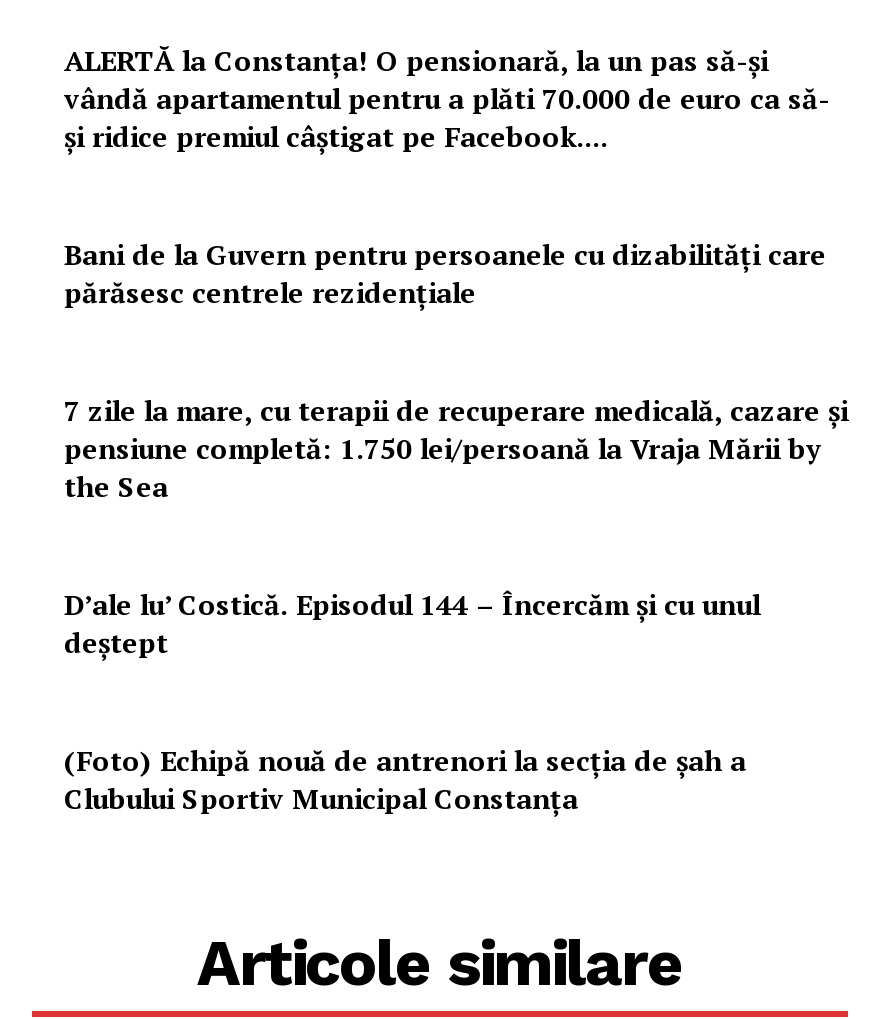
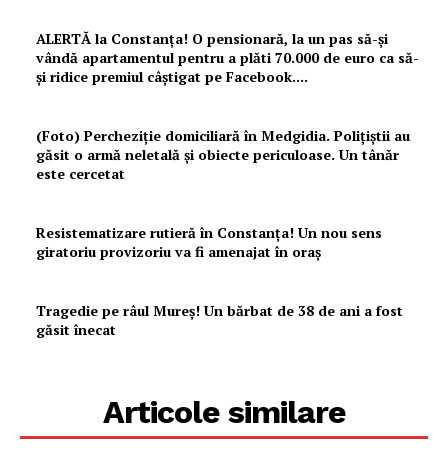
- Bani de la Guvern pentru persoanele cu dizabilități care
- părăsesc centrele rezidențiale
- 7 zile la mare, cu terapii de recuperare medicală, cazare și
- pensiune completă: 1.750 lei/persoană la Vraja Mării by
- the Sea
- D’ale lu’ Costică. Episodul 144 – Încercăm și cu unul
- deștept
- (Foto) Echipă nouă de antrenori la secția de șah a
- Clubului Sportiv Municipal Constanța
+ (Foto) Percheziție domiciliară în Medgidia. Polițiștii au
+ găsit o armă neletală și obiecte periculoase. Un tânăr
+ este cercetat
+ Resistematizare rutieră în Constanța! Un nou sens
+ giratoriu provizoriu va fi amenajat în oraș
+ Tragedie pe râul Mureș! Un bărbat de 38 de ani a fost
+ găsit înecat
